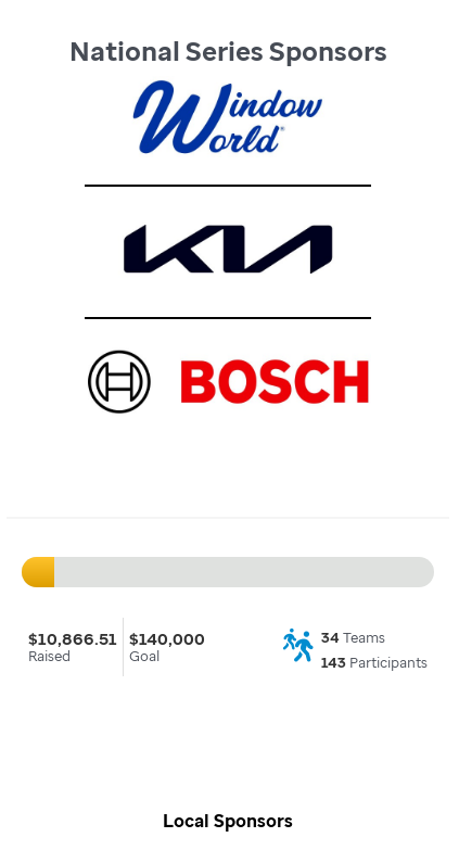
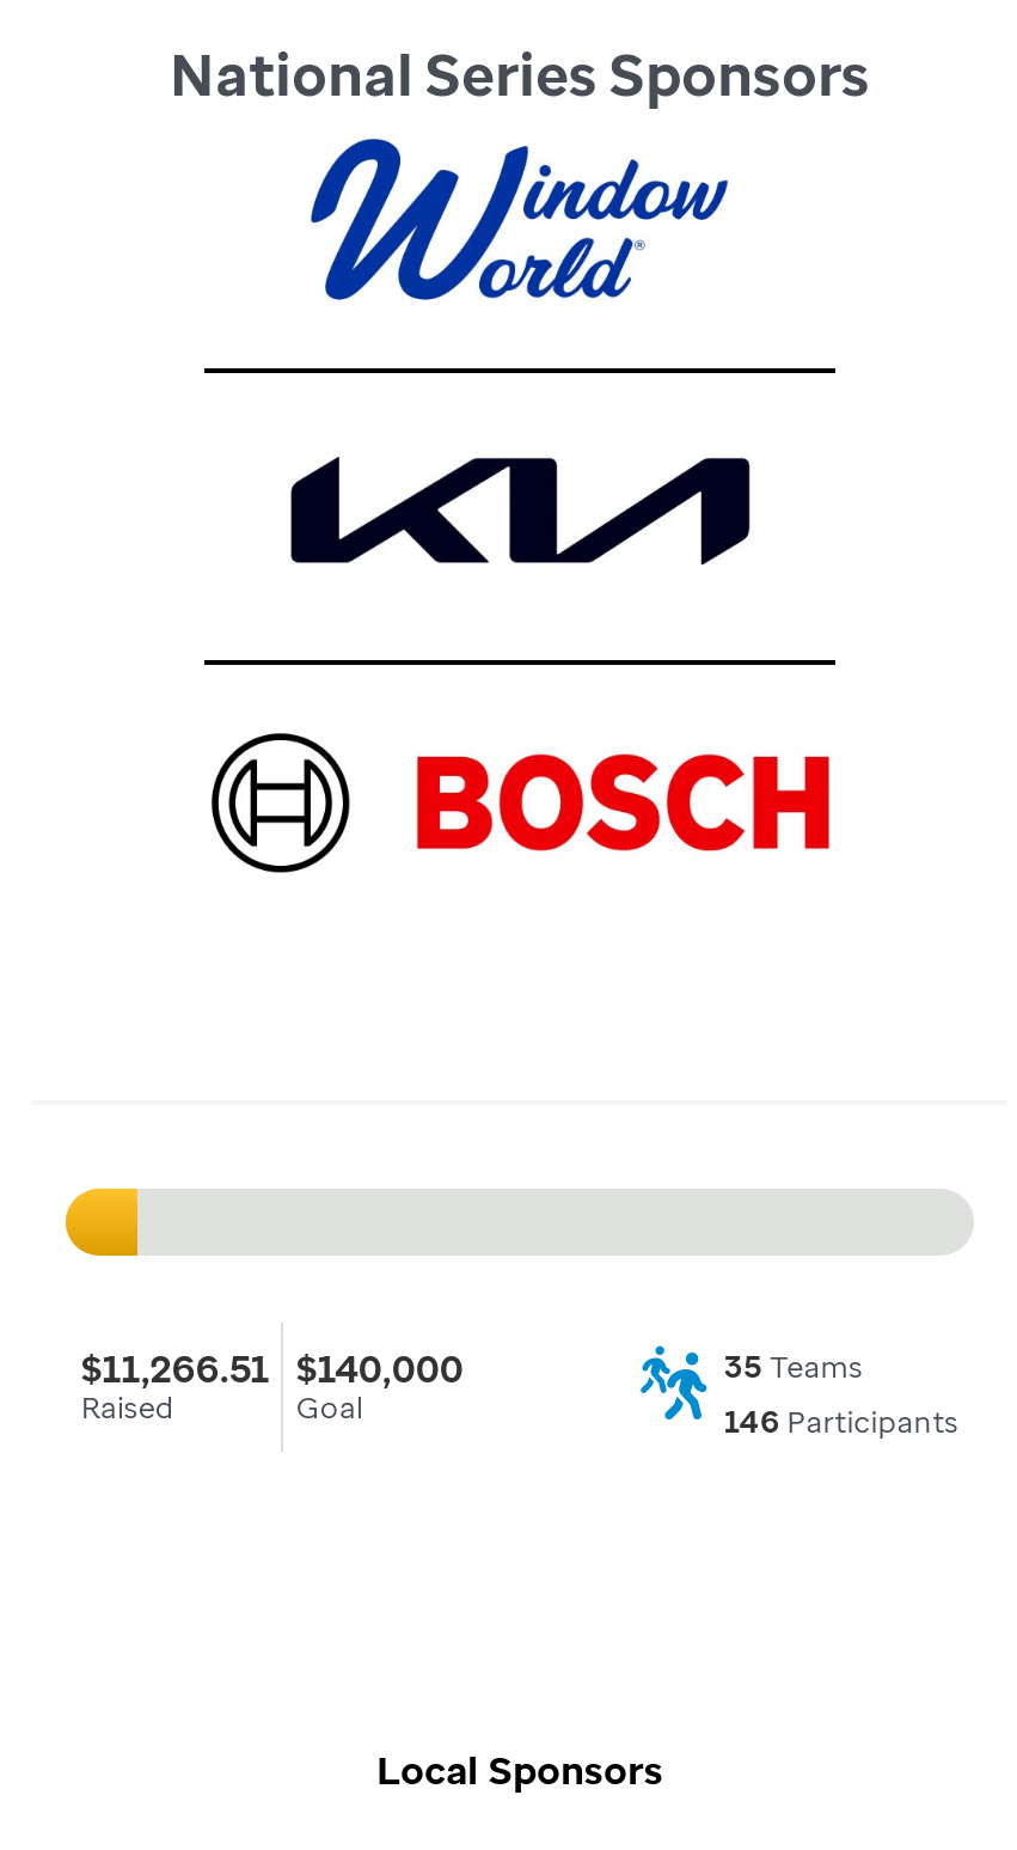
- $10,866.51 $140,000
+ $11,266.51 $140,000

- 34 Teams
+ 35 Teams

- 143 Participants
+ 146 Participants
